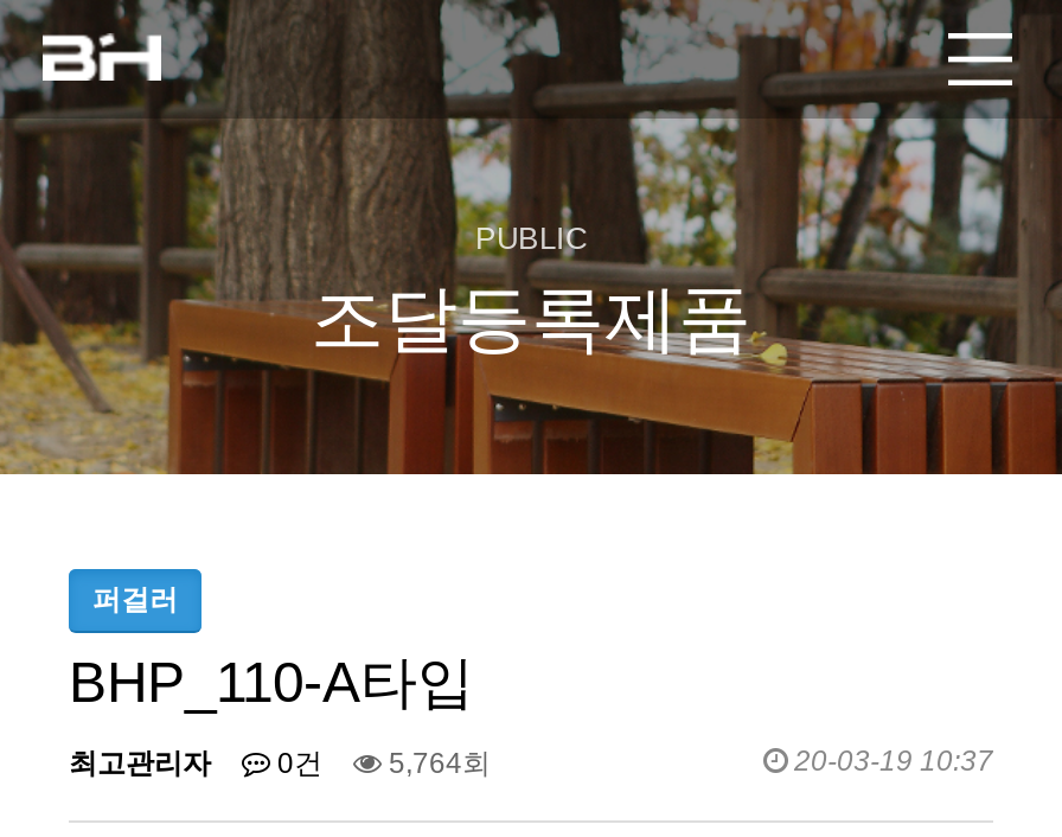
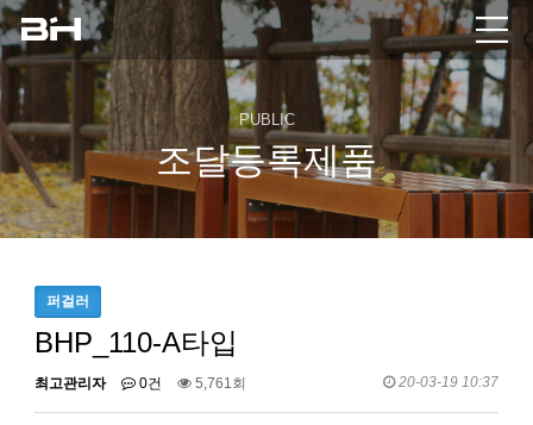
- 최고관리자 0건 5,764회
+ 최고관리자 0건 5,761회
